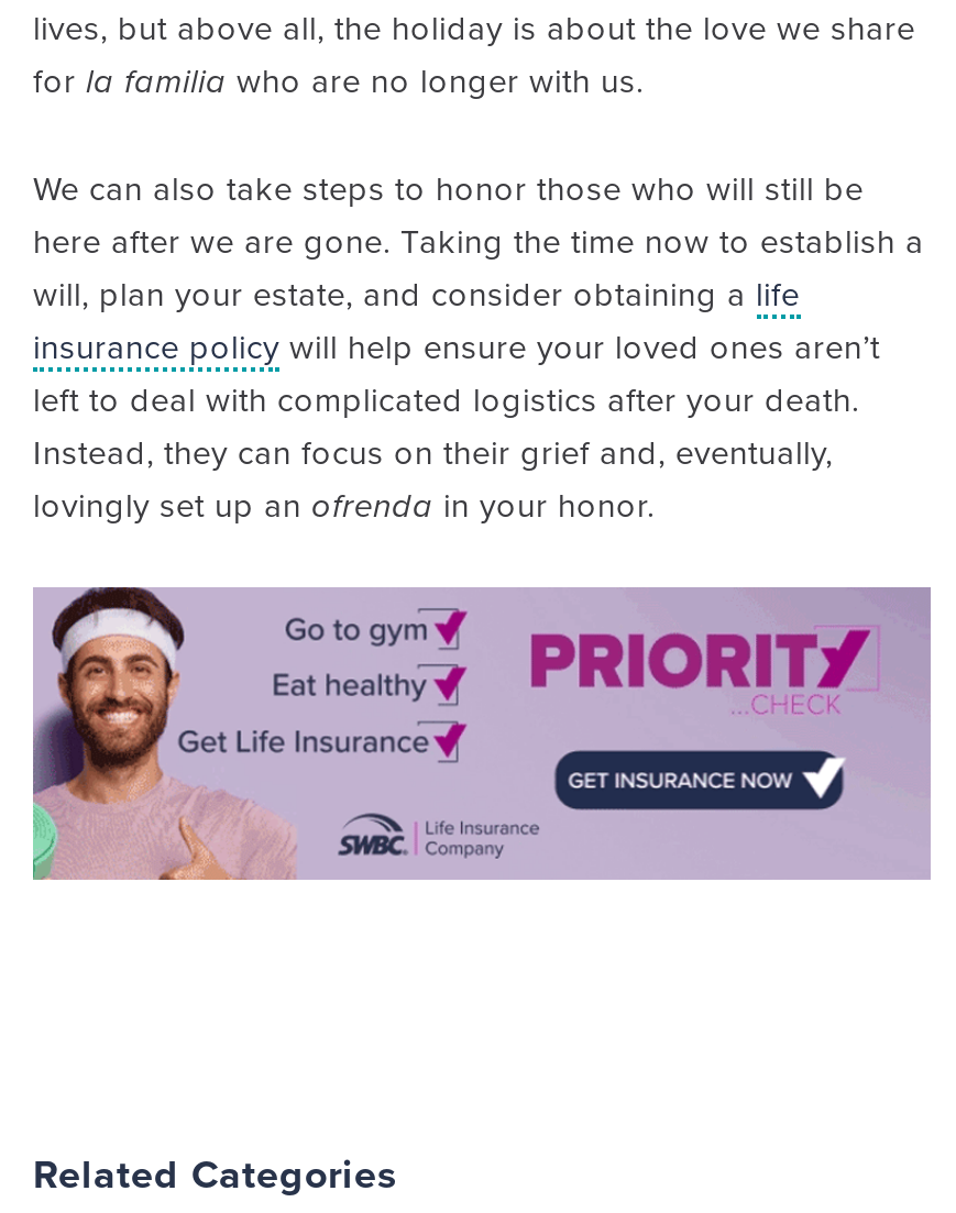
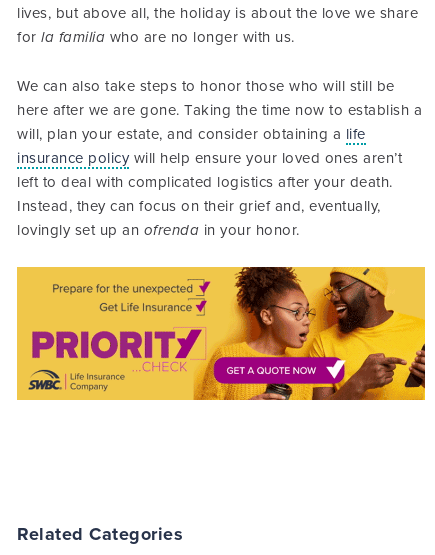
- [image]
+ [image]
